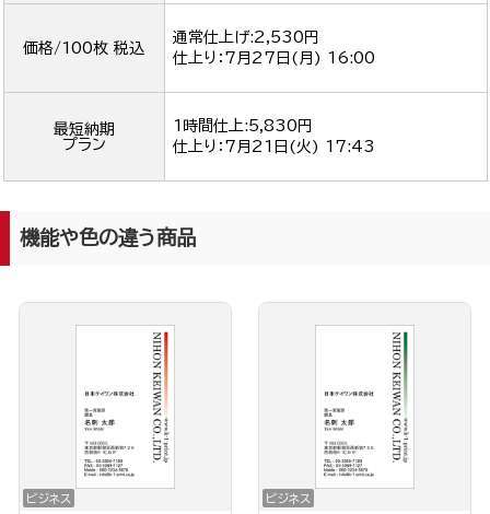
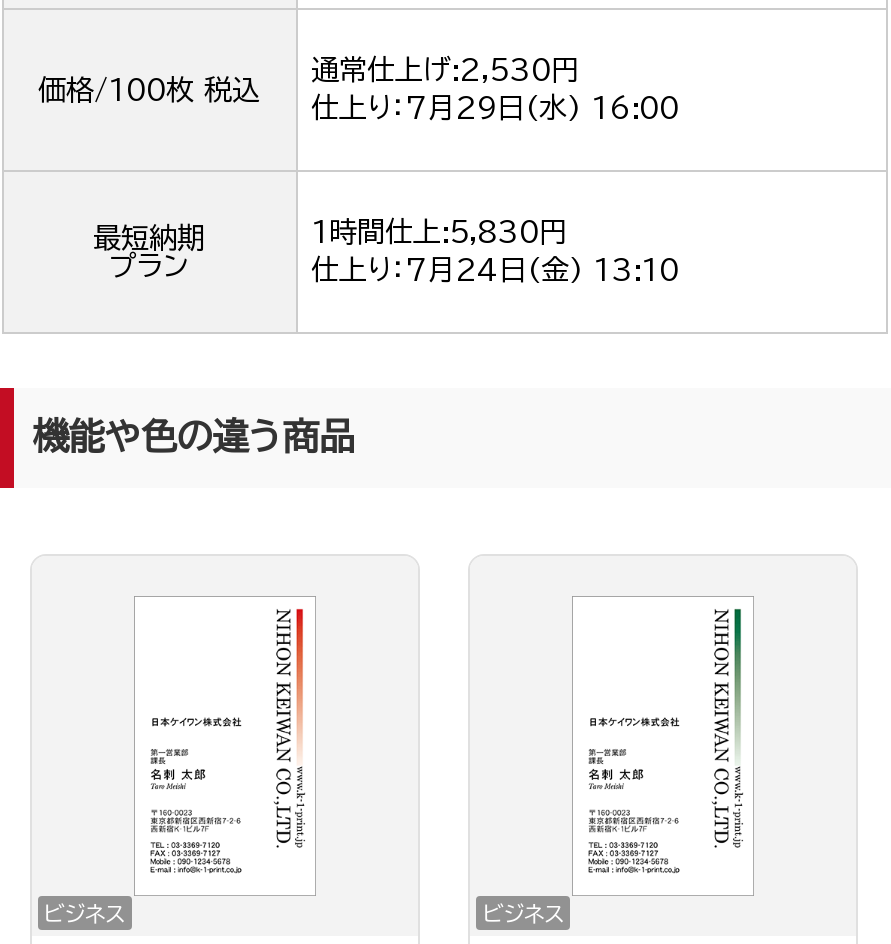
- 仕上り：7月27日(月) 16:00
+ 仕上り：7月29日(水) 16:00

- 仕上り：7月21日(火) 17:43
+ 仕上り：7月24日(金) 13:10
